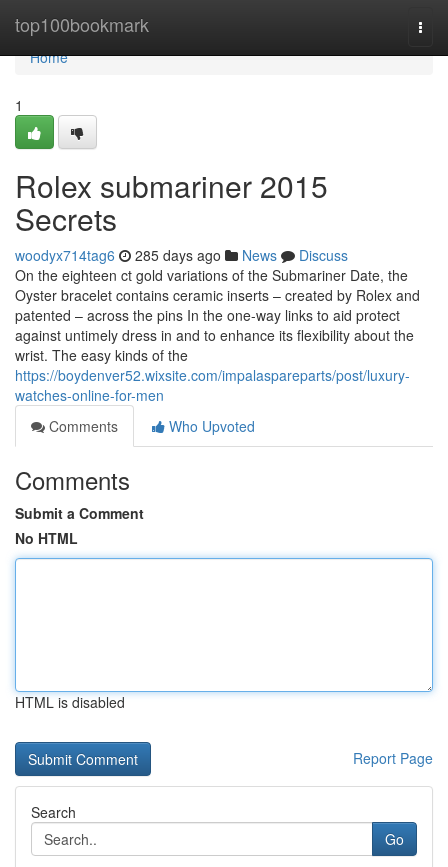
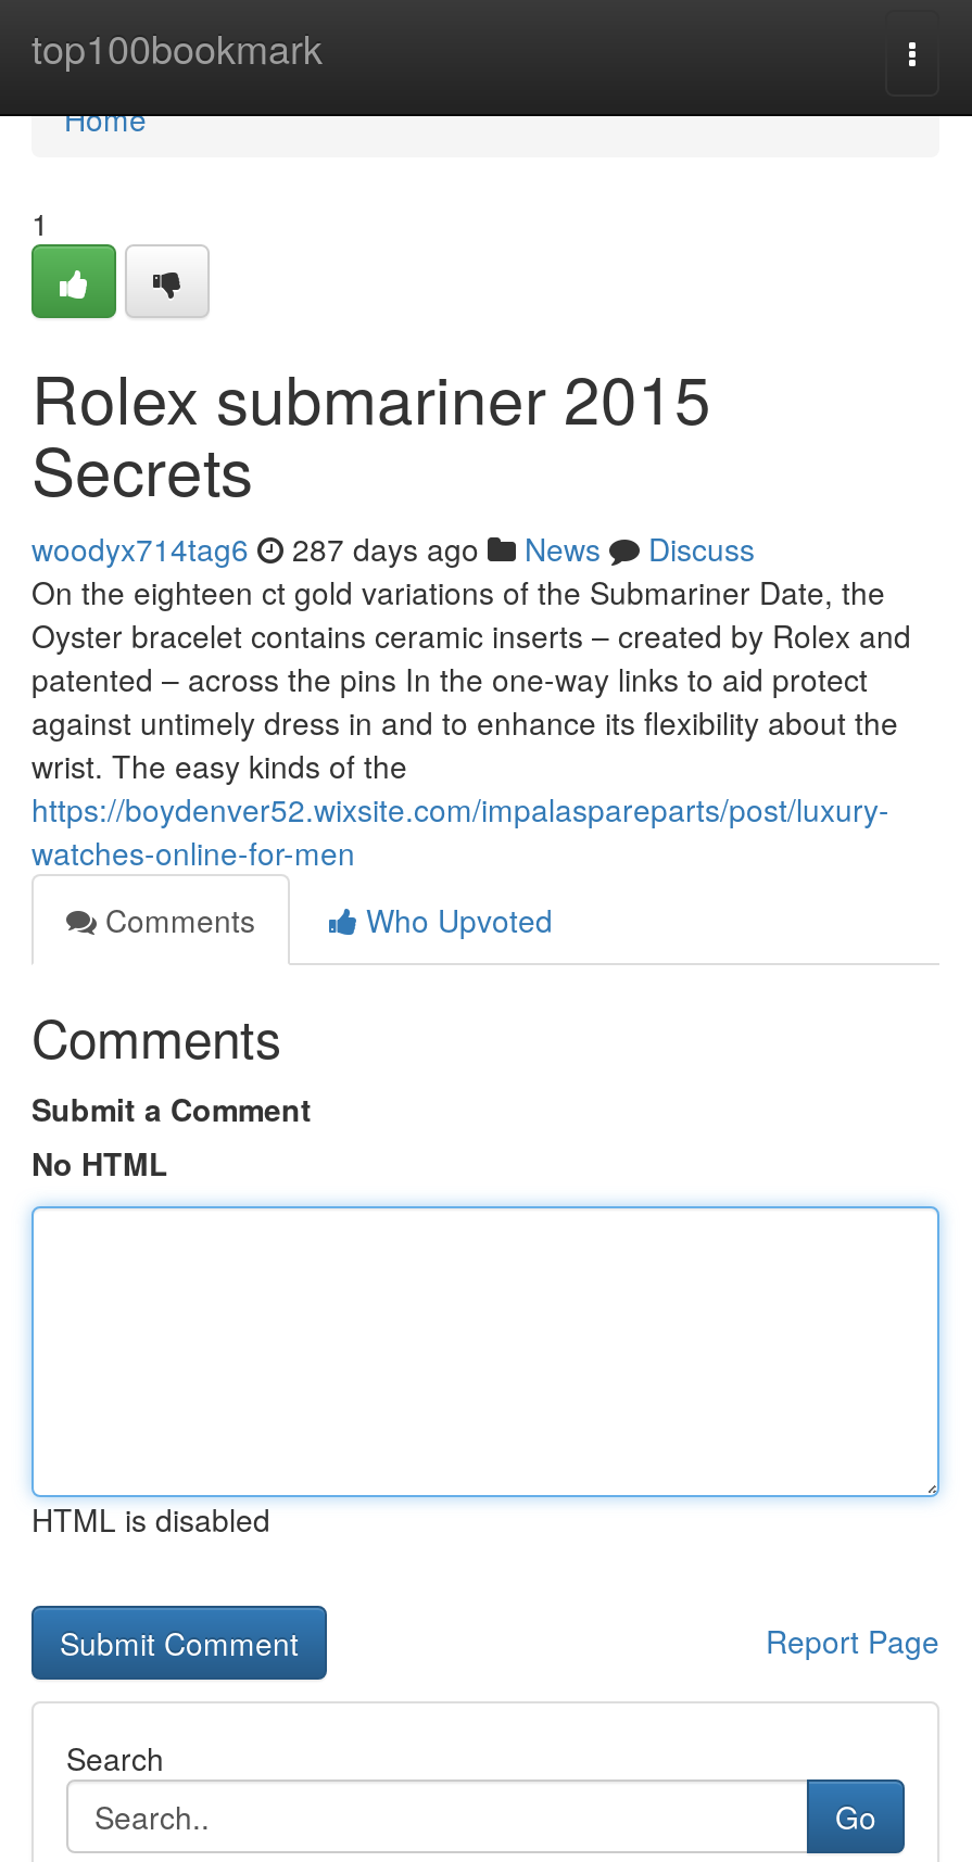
- woodyx714tag6 285 days ago News Discuss
+ woodyx714tag6 287 days ago News Discuss
